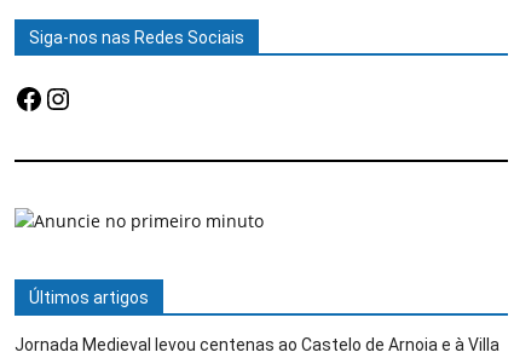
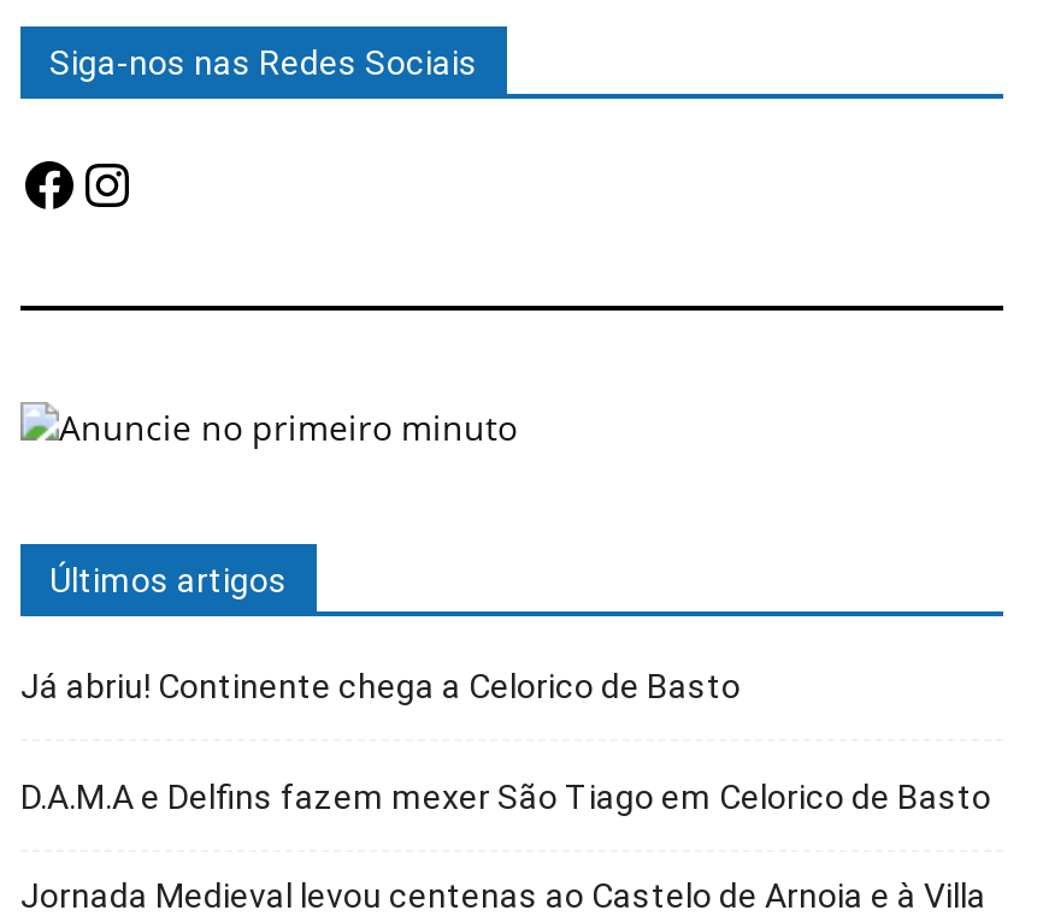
+ Já abriu! Continente chega a Celorico de Basto
+ D.A.M.A e Delfins fazem mexer São Tiago em Celorico de Basto
